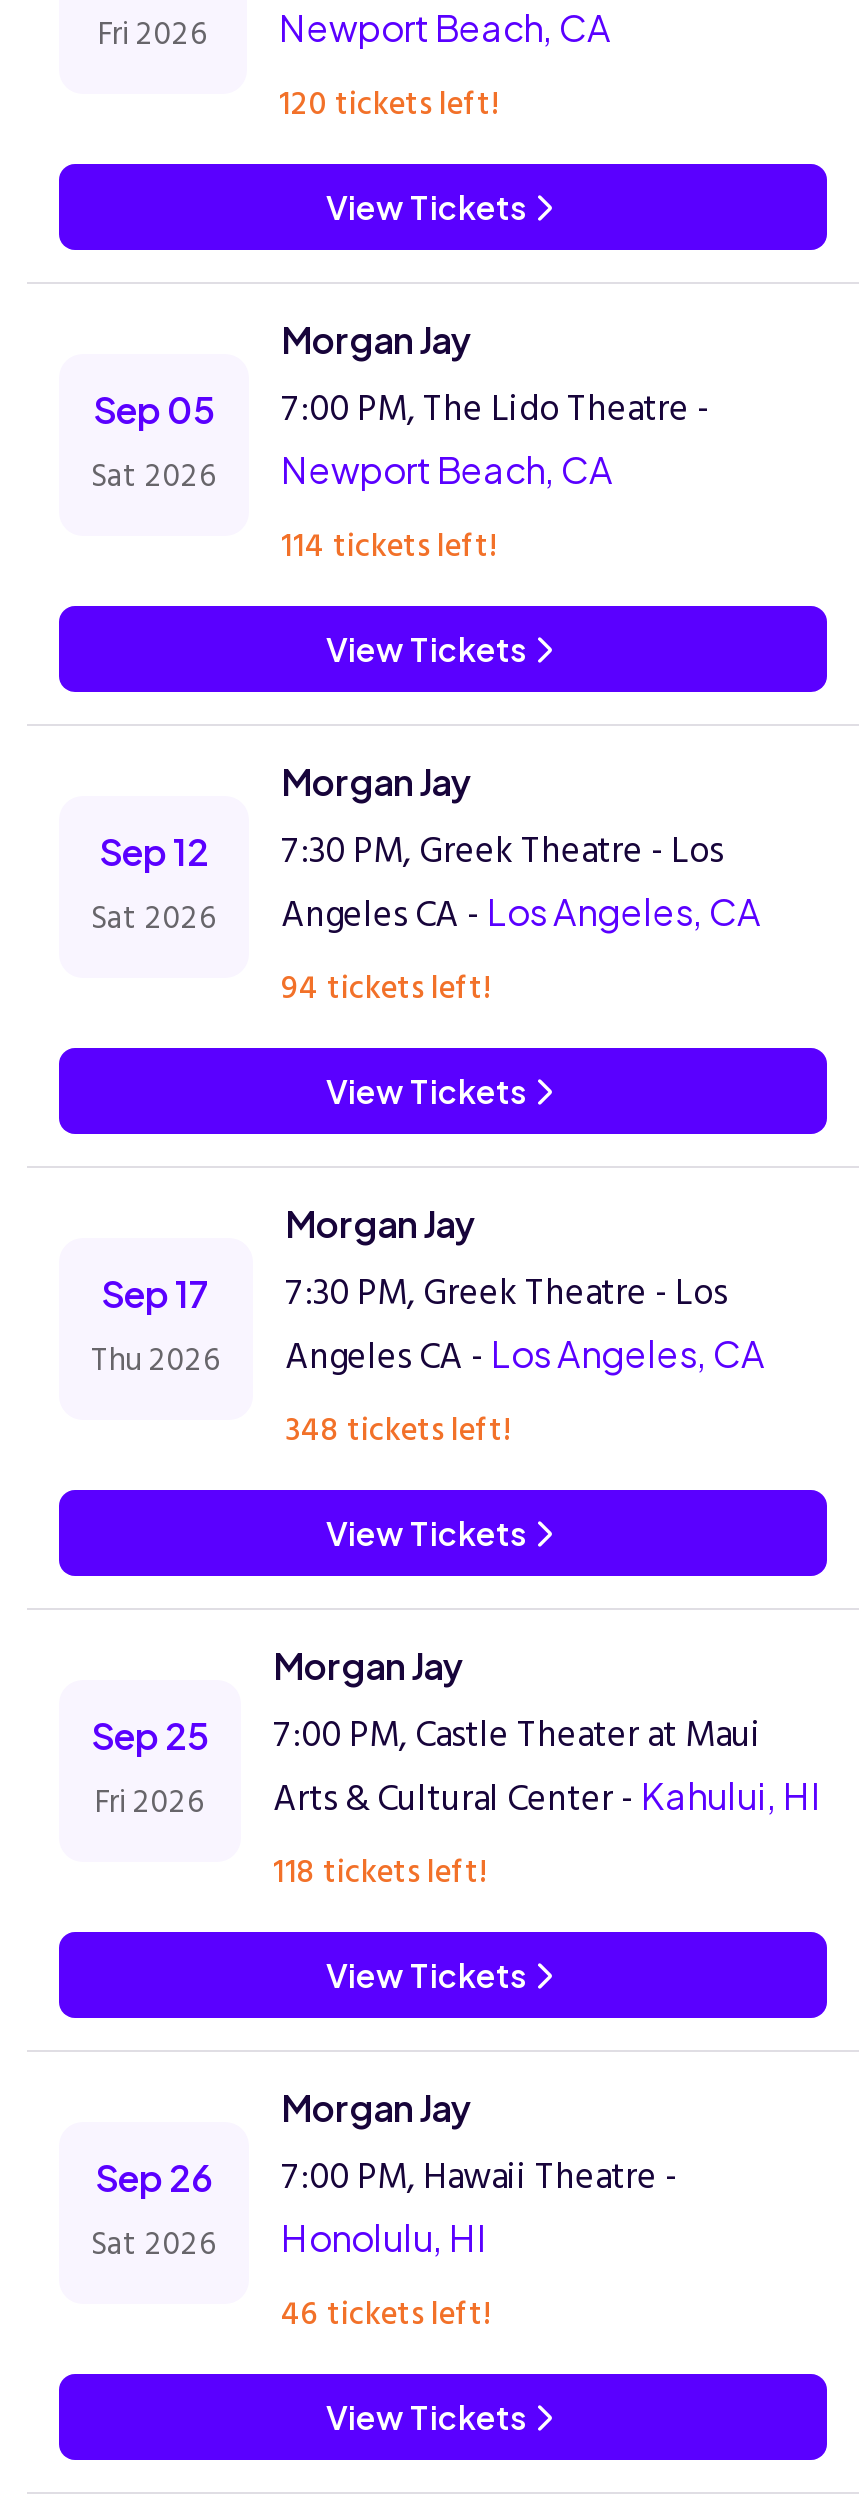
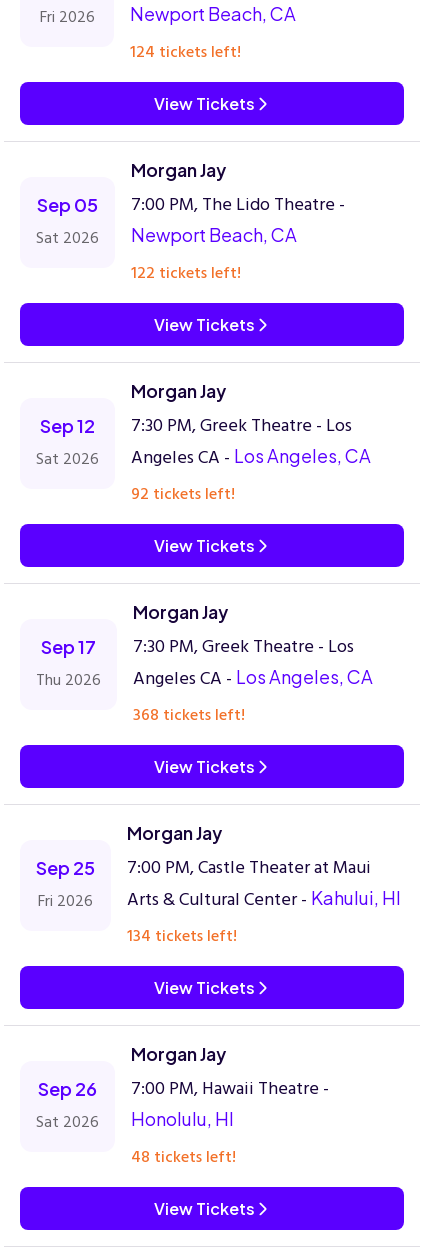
- 120 tickets left!
+ 124 tickets left!

- 114 tickets left!
+ 122 tickets left!

- 94 tickets left!
+ 92 tickets left!

- 348 tickets left!
+ 368 tickets left!

- 118 tickets left!
+ 134 tickets left!

- 46 tickets left!
+ 48 tickets left!
